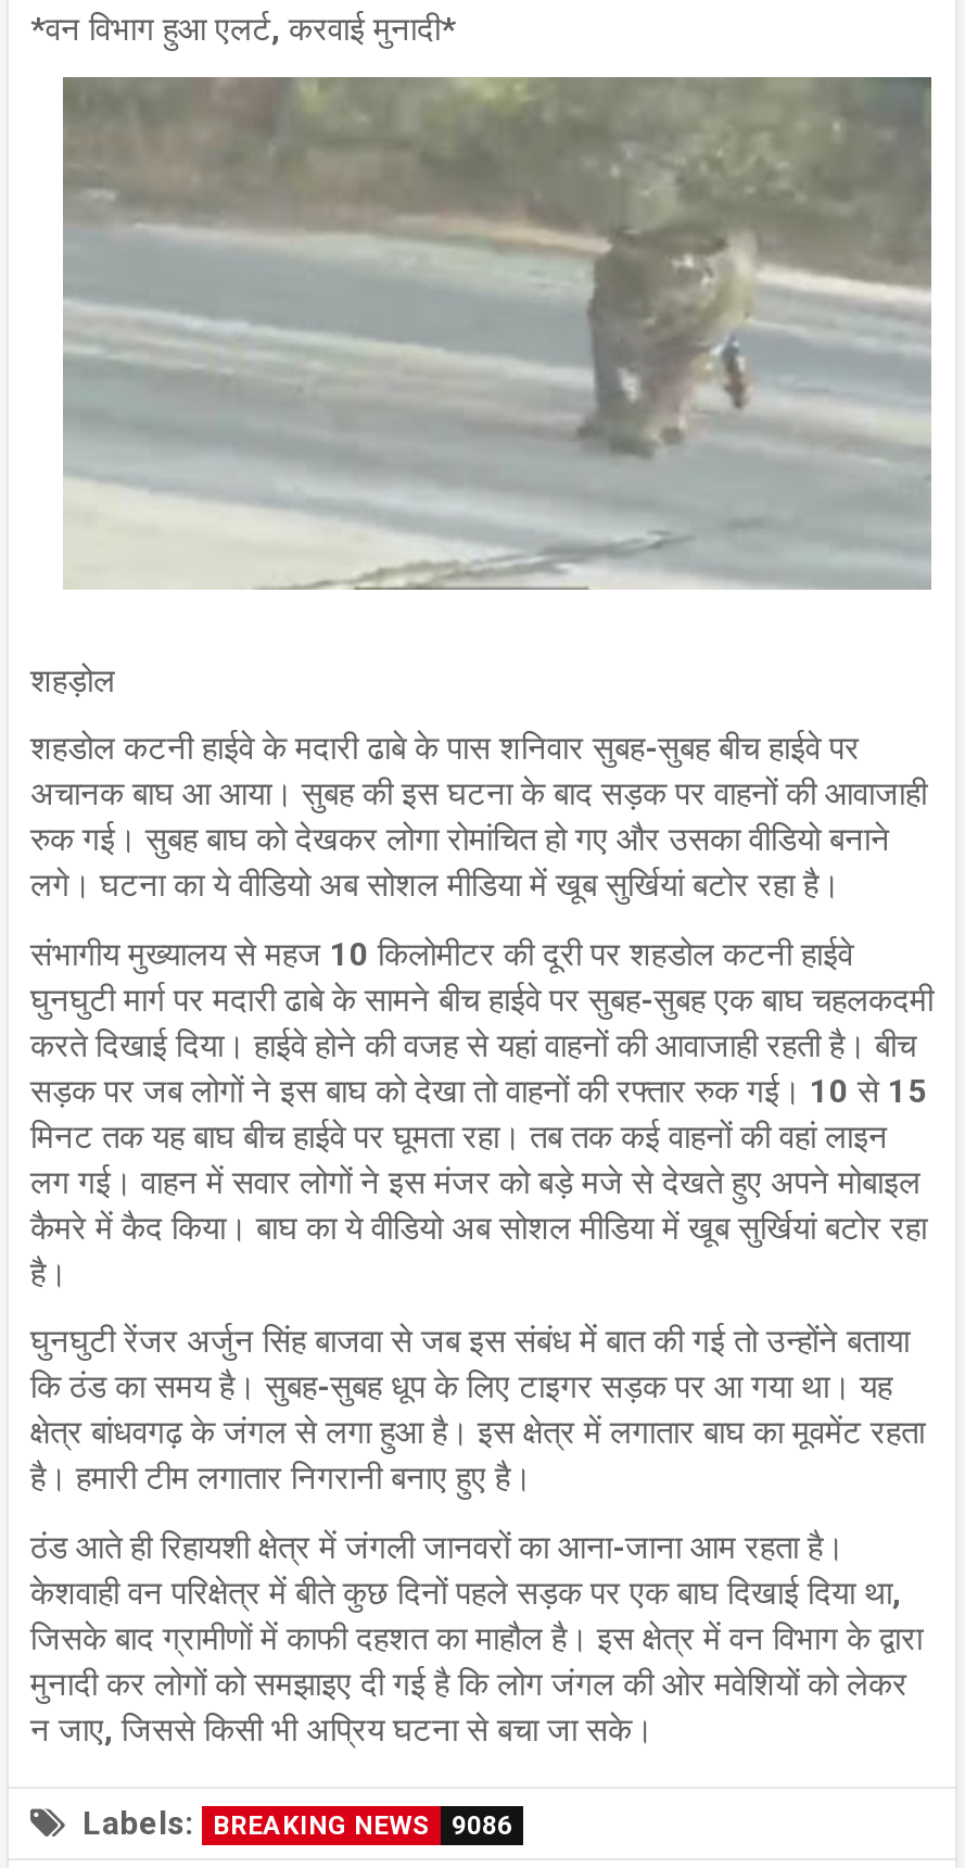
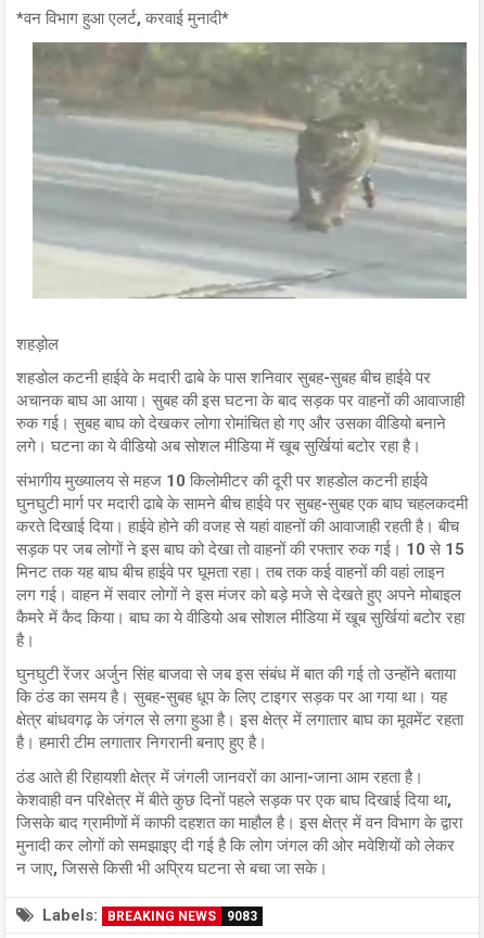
- Labels: BREAKING NEWS 9086
+ Labels: BREAKING NEWS 9083
